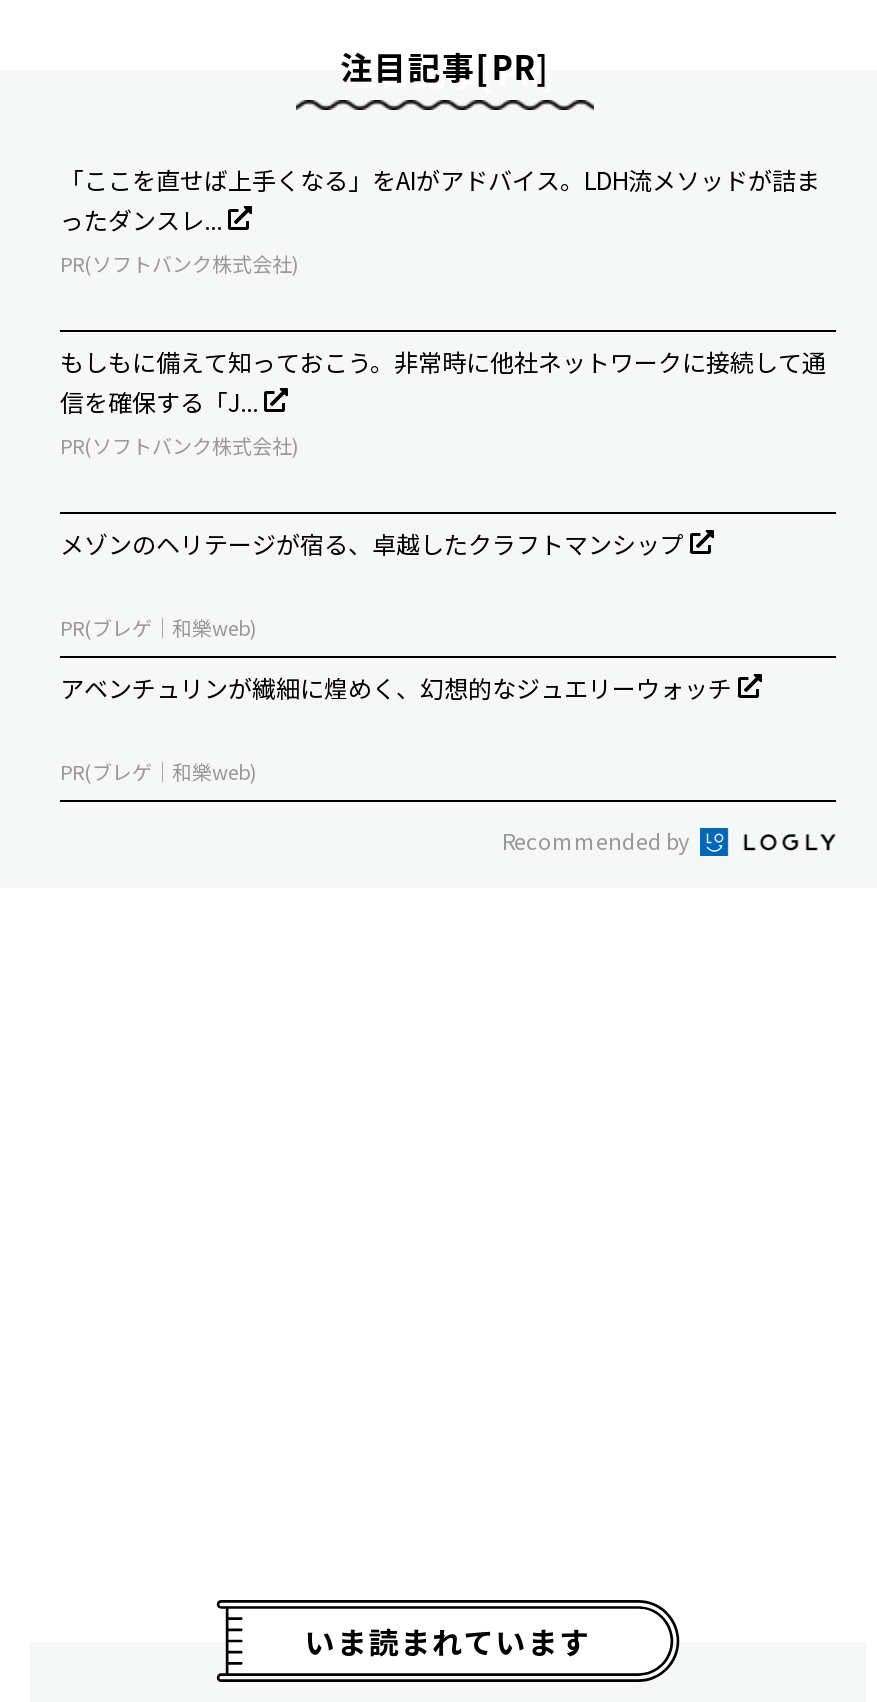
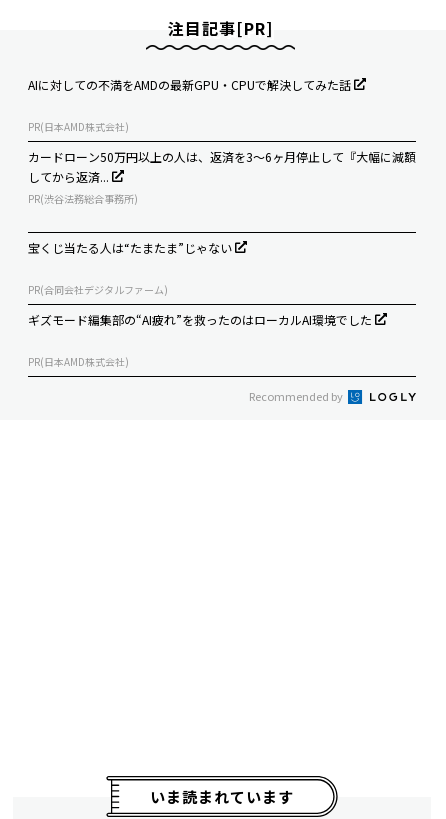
- 「ここを直せば上手くなる」をAIがアドバイス。LDH流メソッドが詰ま
- ったダンスレ...
- PR(ソフトバンク株式会社)
- もしもに備えて知っておこう。非常時に他社ネットワークに接続して通
- 信を確保する「J...
- PR(ソフトバンク株式会社)
- メゾンのヘリテージが宿る、卓越したクラフトマンシップ
- PR(ブレゲ｜和樂web)
- アベンチュリンが繊細に煌めく、幻想的なジュエリーウォッチ
- PR(ブレゲ｜和樂web)
+ AIに対しての不満をAMDの最新GPU・CPUで解決してみた話
+ PR(日本AMD株式会社)
+ カードローン50万円以上の人は、返済を3～6ヶ月停止して『大幅に減額
+ してから返済...
+ PR(渋谷法務総合事務所)
+ 宝くじ当たる人は“たまたま”じゃない
+ PR(合同会社デジタルファーム)
+ ギズモード編集部の“AI疲れ”を救ったのはローカルAI環境でした
+ PR(日本AMD株式会社)
